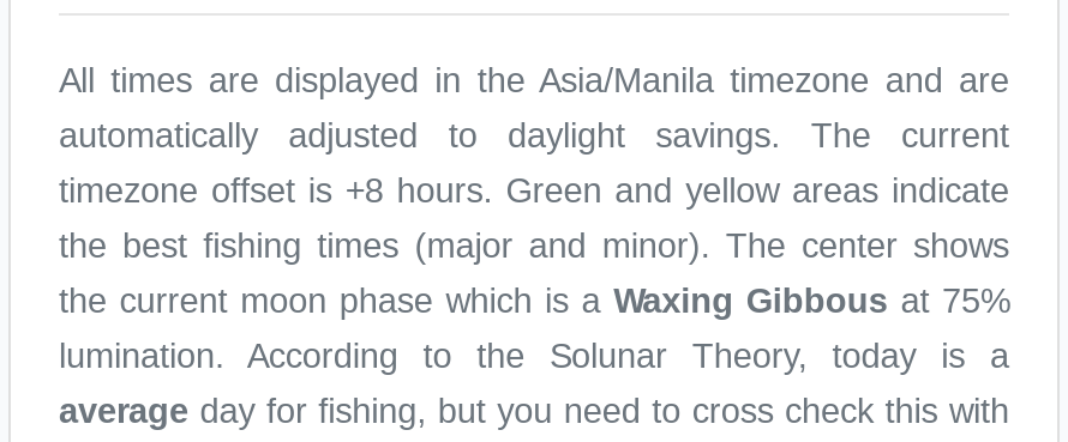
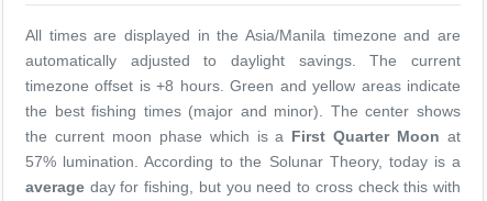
- the current moon phase which is a Waxing Gibbous at 75%
- lumination. According to the Solunar Theory, today is a
+ the current moon phase which is a First Quarter Moon at
+ 57% lumination. According to the Solunar Theory, today is a
